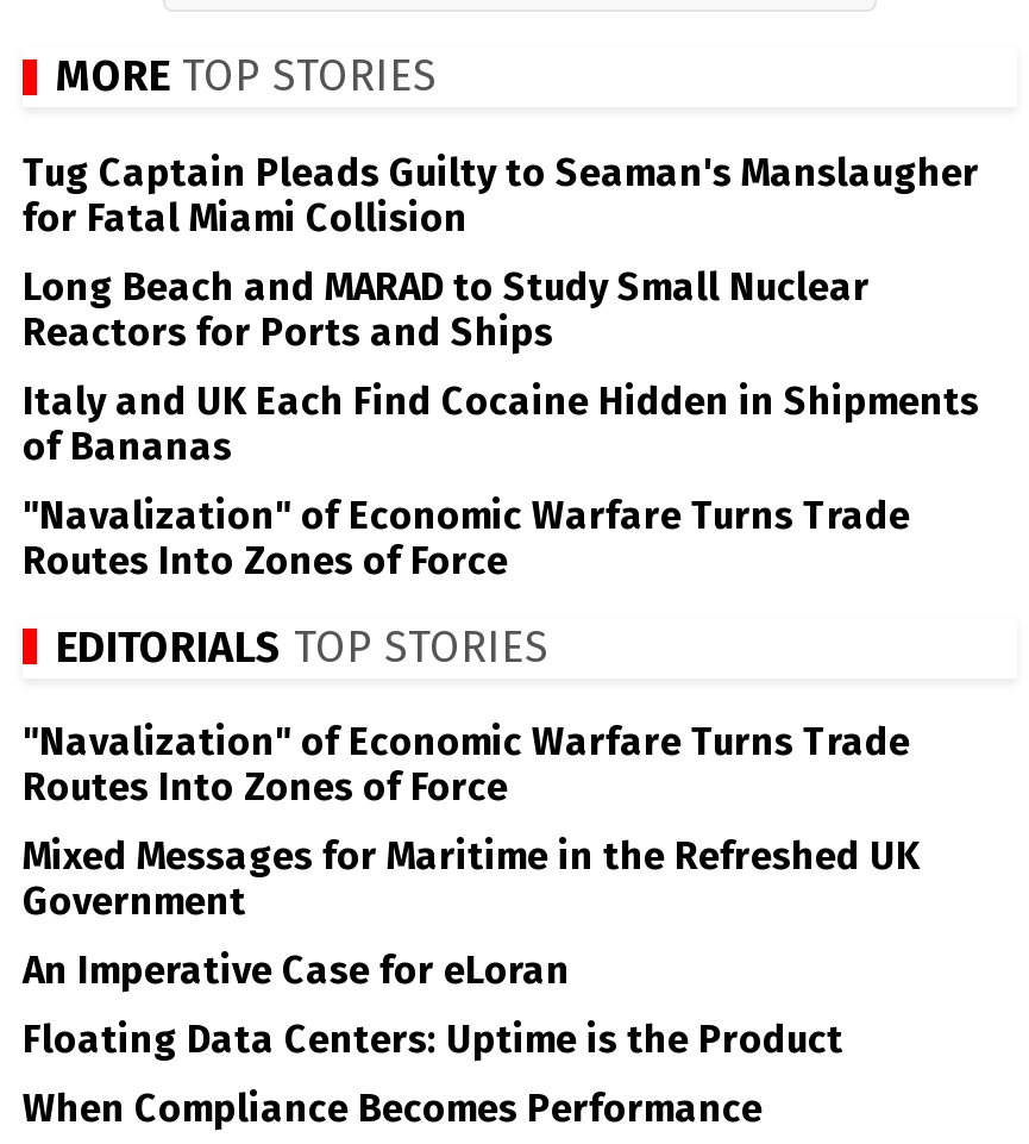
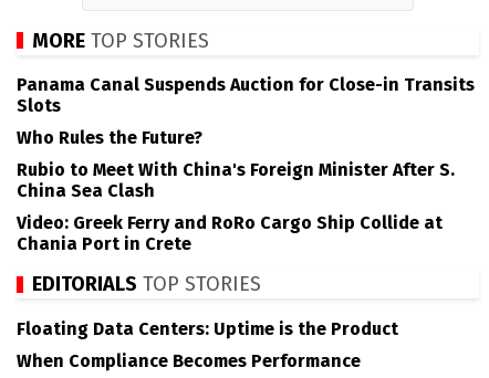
- Tug Captain Pleads Guilty to Seaman's Manslaugher
- for Fatal Miami Collision
+ Panama Canal Suspends Auction for Close-in Transits
+ Slots

- Long Beach and MARAD to Study Small Nuclear
- Reactors for Ports and Ships
+ Who Rules the Future?

- Italy and UK Each Find Cocaine Hidden in Shipments
- of Bananas
+ Rubio to Meet With China's Foreign Minister After S.
+ China Sea Clash

- "Navalization" of Economic Warfare Turns Trade
- Routes Into Zones of Force
+ Video: Greek Ferry and RoRo Cargo Ship Collide at
+ Chania Port in Crete

- "Navalization" of Economic Warfare Turns Trade
- Routes Into Zones of Force
- Mixed Messages for Maritime in the Refreshed UK
- Government
- An Imperative Case for eLoran
